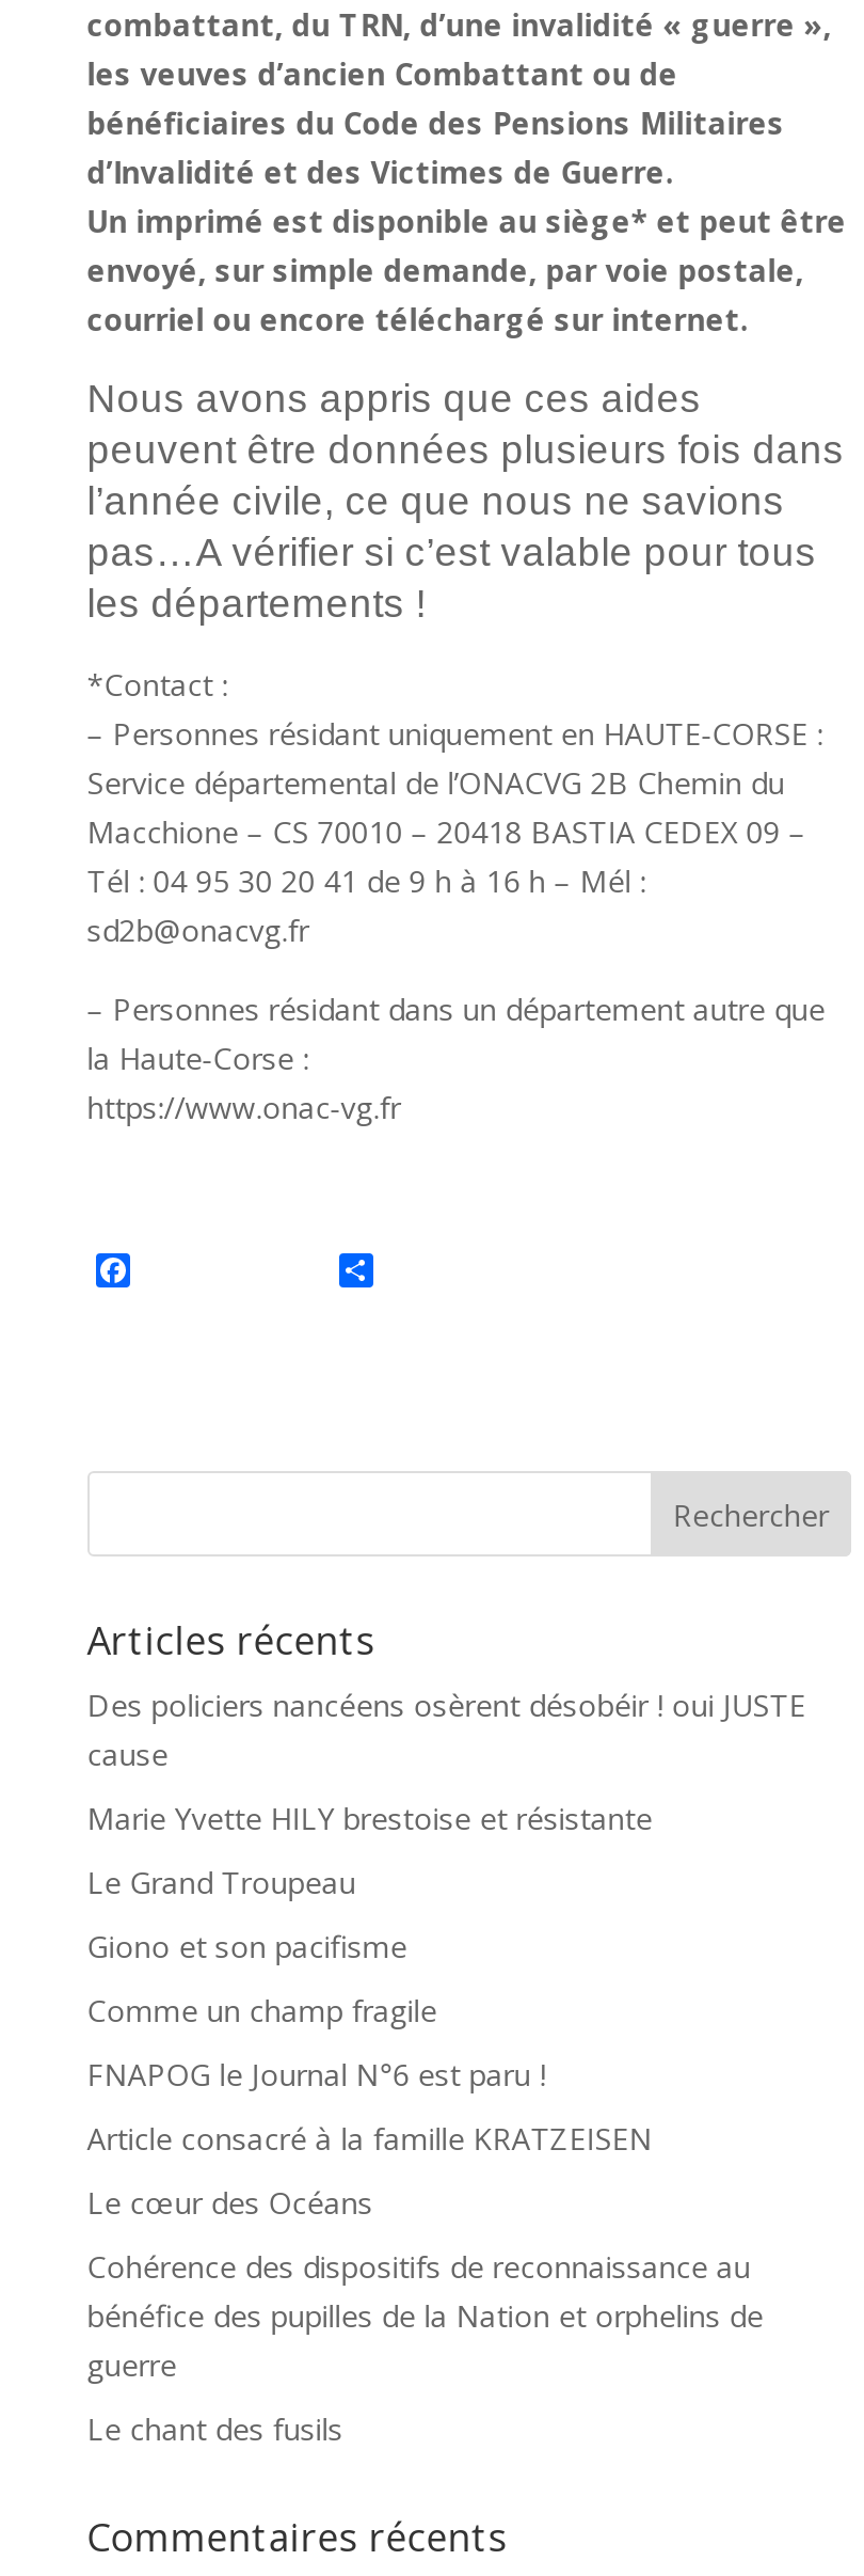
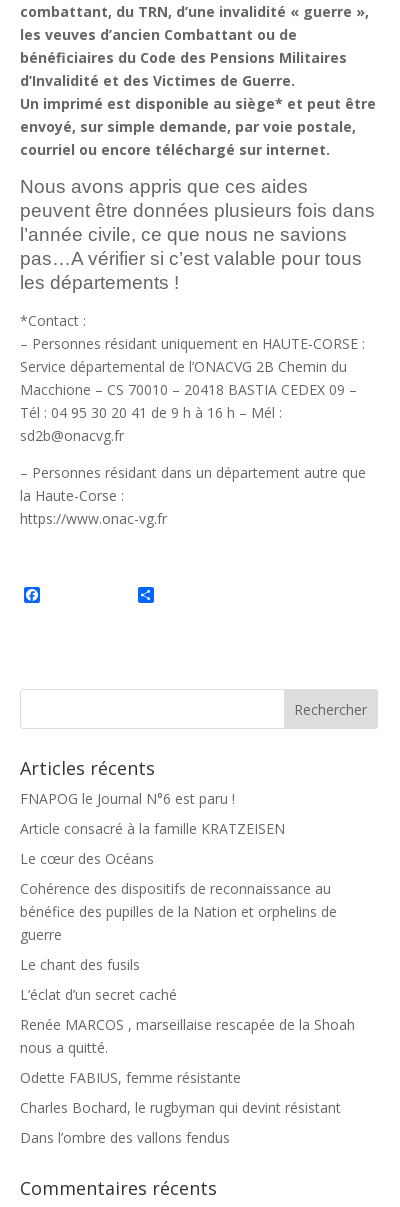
- Des policiers nancéens osèrent désobéir ! oui JUSTE
- cause
- Marie Yvette HILY brestoise et résistante
- Le Grand Troupeau
- Giono et son pacifisme
- Comme un champ fragile

moved up: FNAPOG le Journal N°6 est paru ! | Article consacré à la famille KRATZEISEN | Le cœur des Océans | Cohérence des dispositifs de reconnaissance au | bénéfice des pupilles de la Nation et orphelins de | guerre | Le chant des fusils

+ L’éclat d’un secret caché
+ Renée MARCOS , marseillaise rescapée de la Shoah
+ nous a quitté.
+ Odette FABIUS, femme résistante
+ Charles Bochard, le rugbyman qui devint résistant
+ Dans l’ombre des vallons fendus
